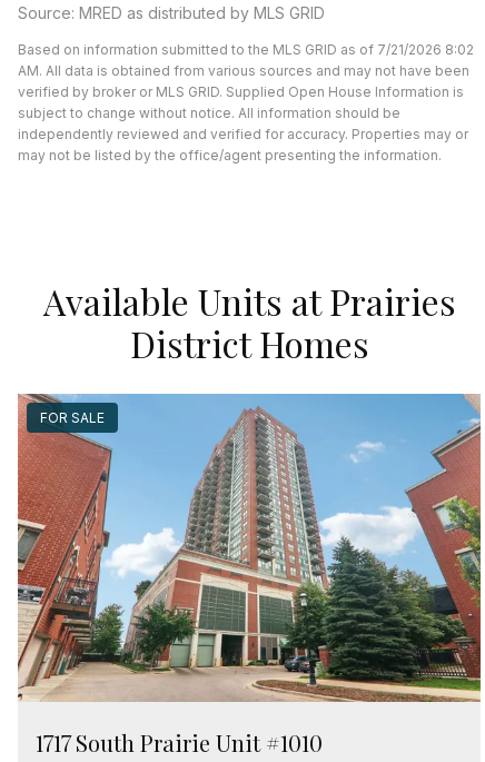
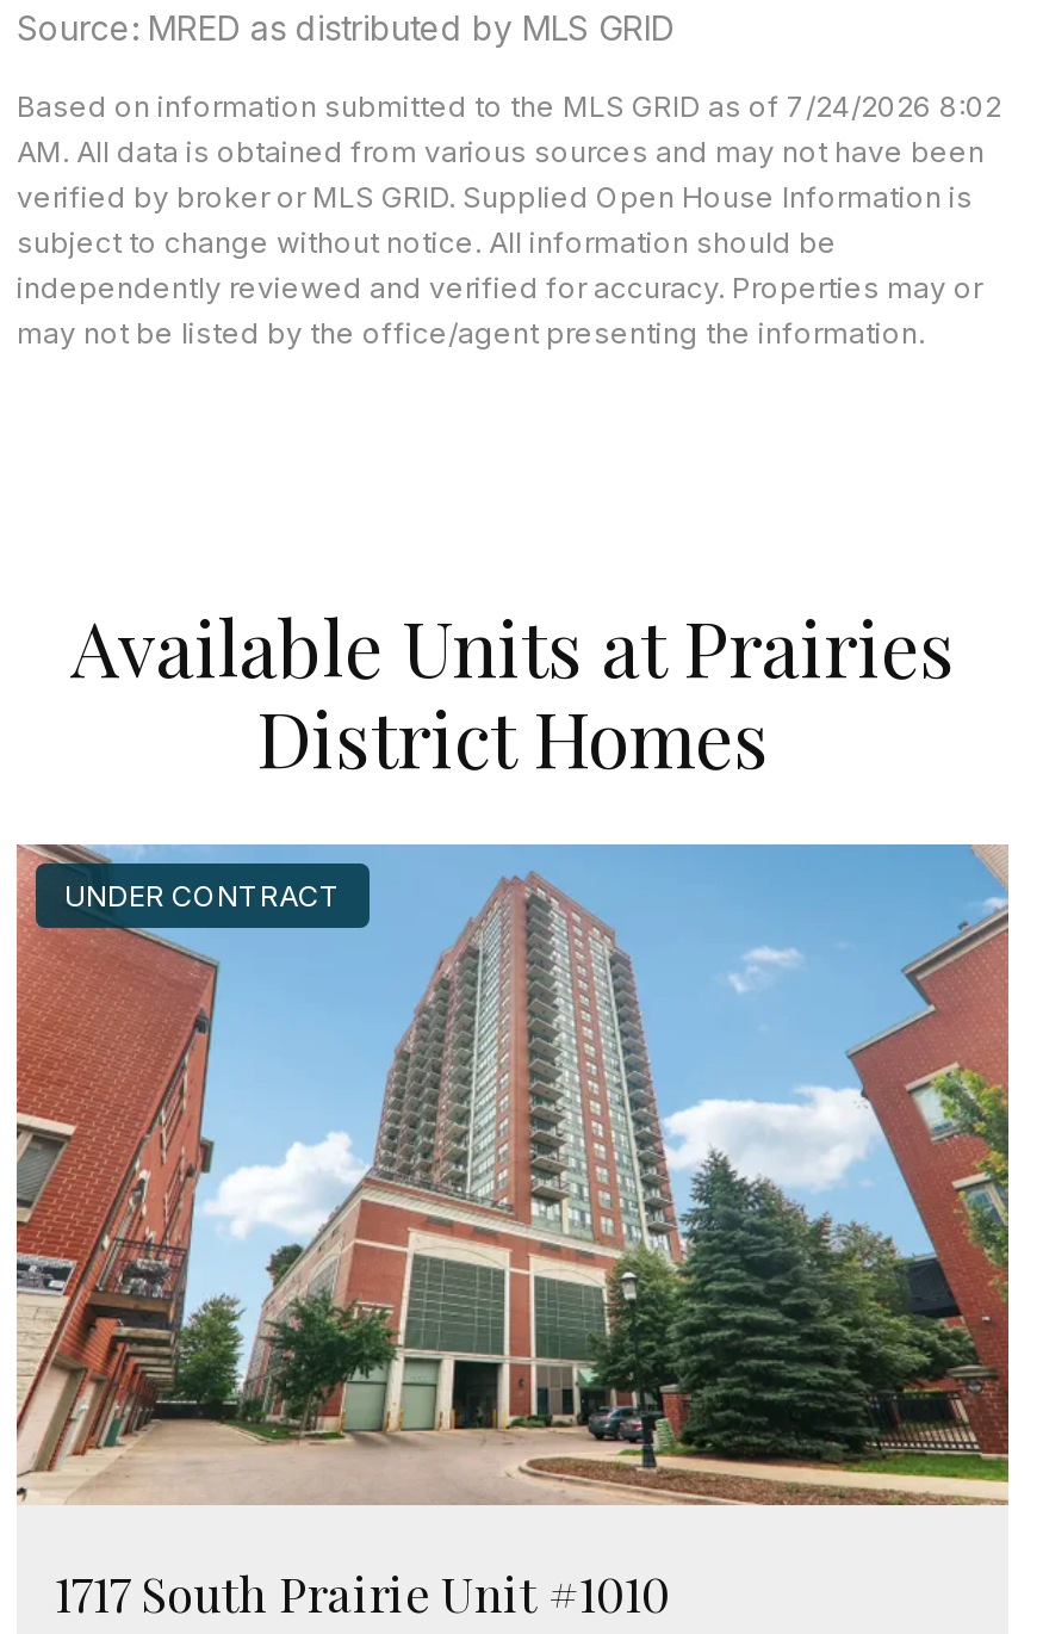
- Based on information submitted to the MLS GRID as of 7/21/2026 8:02
+ Based on information submitted to the MLS GRID as of 7/24/2026 8:02

- FOR SALE
+ UNDER CONTRACT
